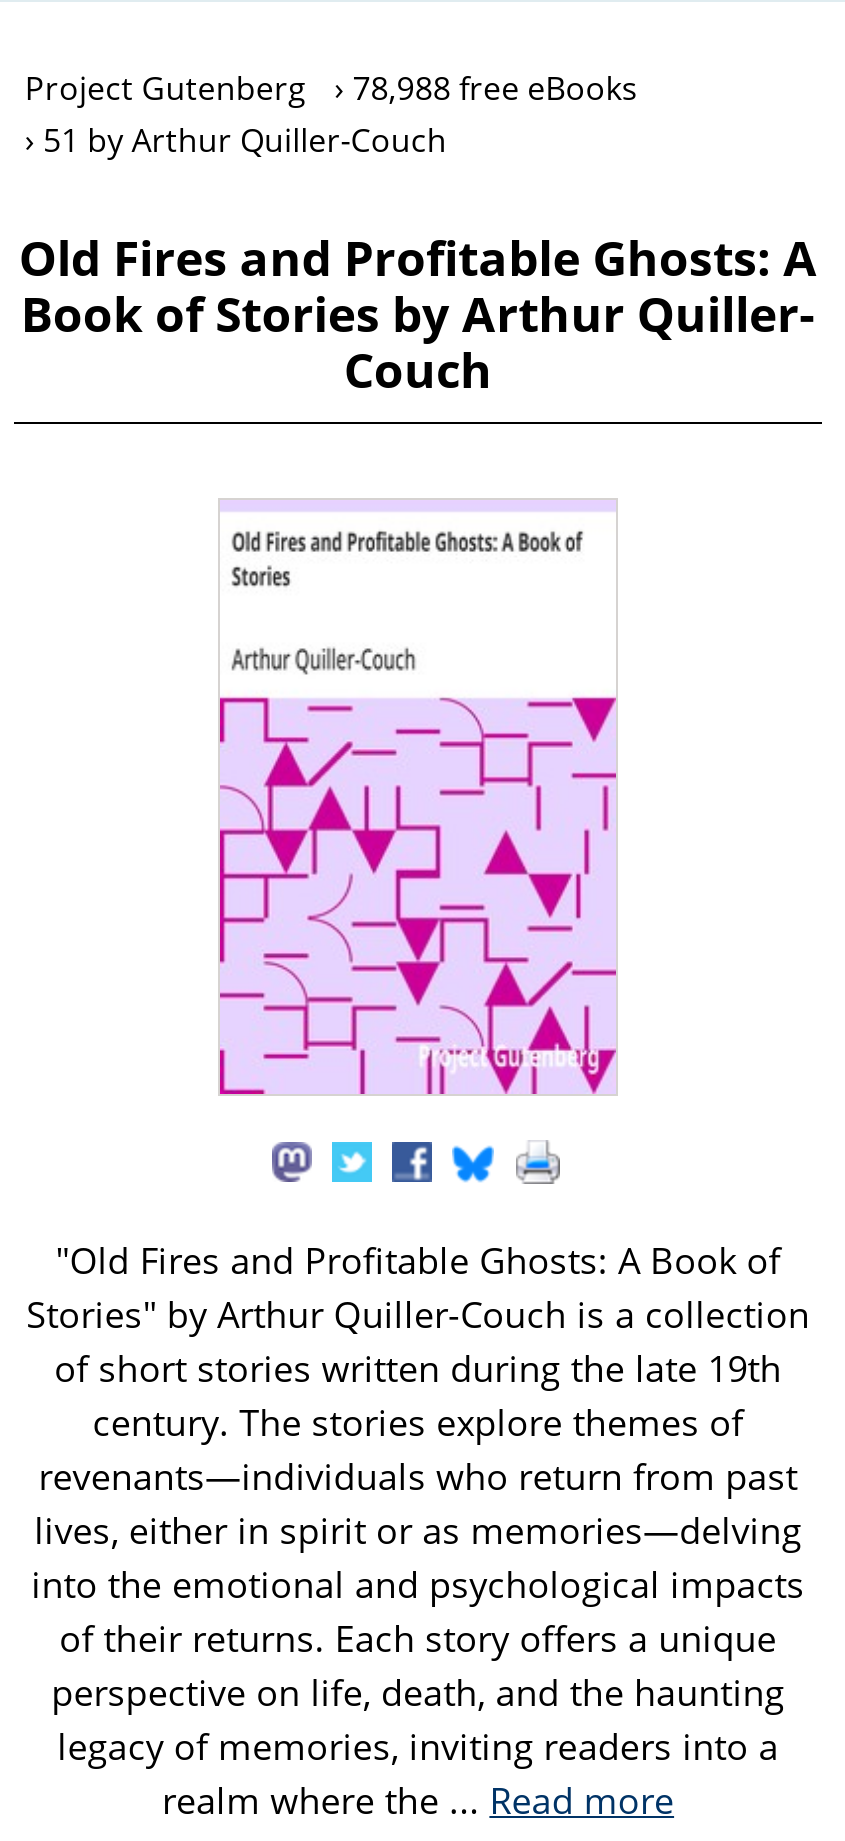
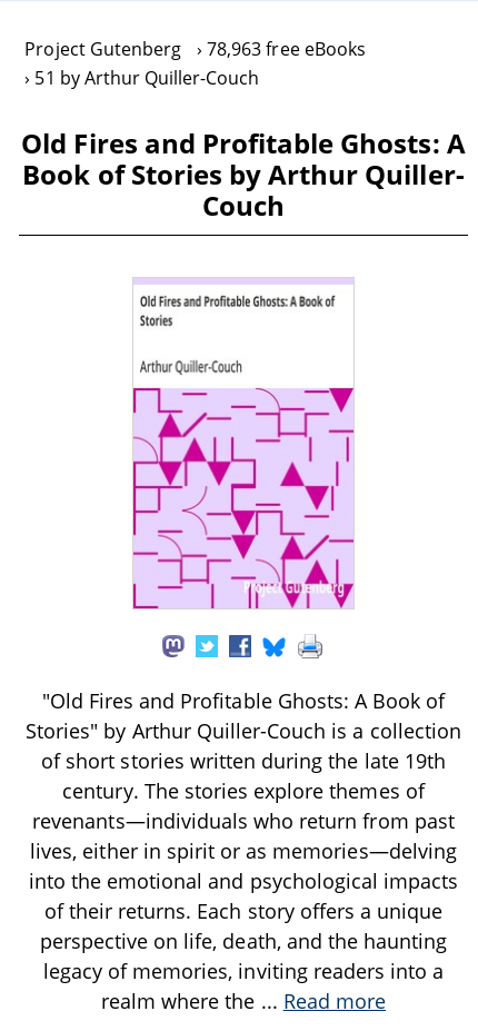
- Project Gutenberg 78,988 free eBooks
+ Project Gutenberg 78,963 free eBooks
